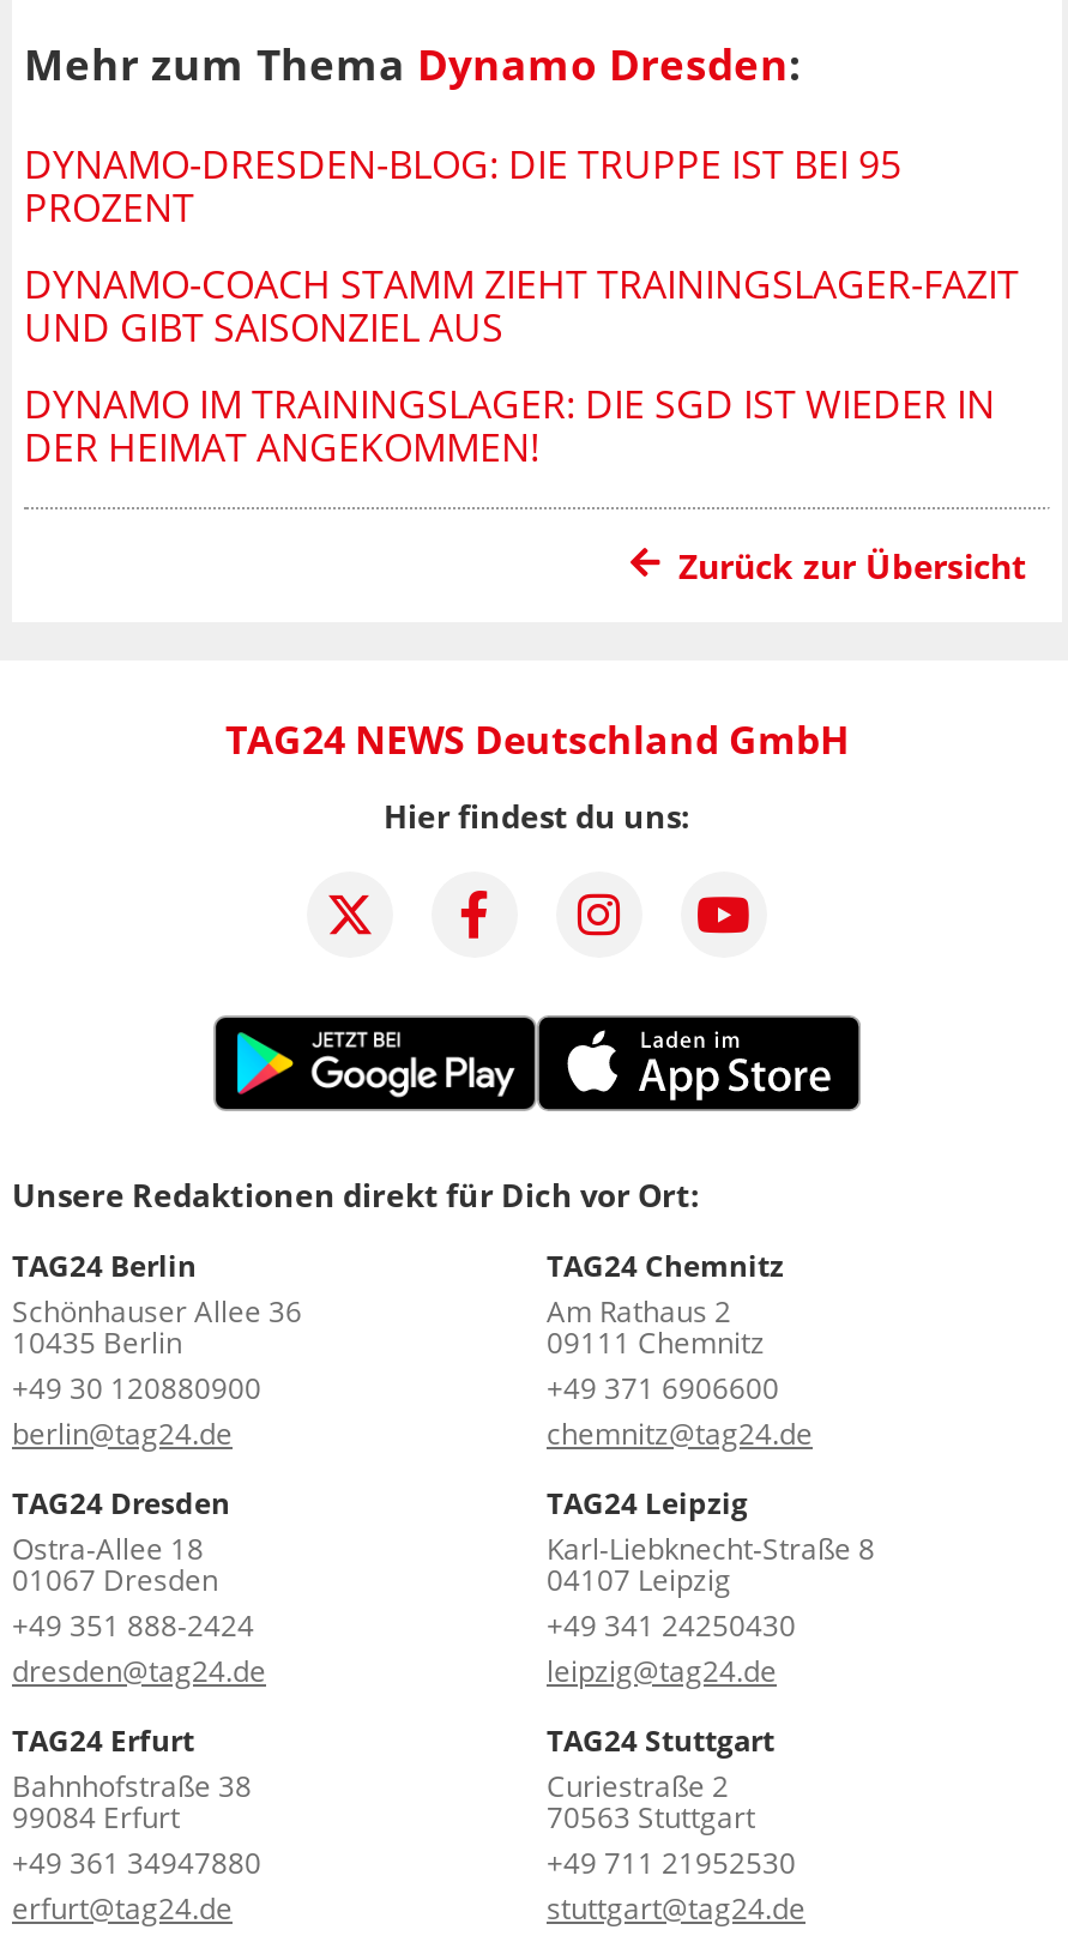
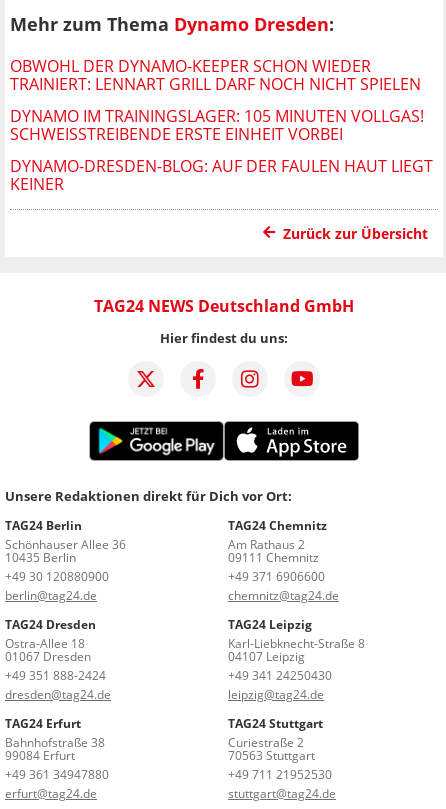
- DYNAMO-DRESDEN-BLOG: DIE TRUPPE IST BEI 95
- PROZENT
+ OBWOHL DER DYNAMO-KEEPER SCHON WIEDER
+ TRAINIERT: LENNART GRILL DARF NOCH NICHT SPIELEN

- DYNAMO-COACH STAMM ZIEHT TRAININGSLAGER-FAZIT
- UND GIBT SAISONZIEL AUS
+ DYNAMO IM TRAININGSLAGER: 105 MINUTEN VOLLGAS!
+ SCHWEISSTREIBENDE ERSTE EINHEIT VORBEI

- DYNAMO IM TRAININGSLAGER: DIE SGD IST WIEDER IN
- DER HEIMAT ANGEKOMMEN!
+ DYNAMO-DRESDEN-BLOG: AUF DER FAULEN HAUT LIEGT
+ KEINER
